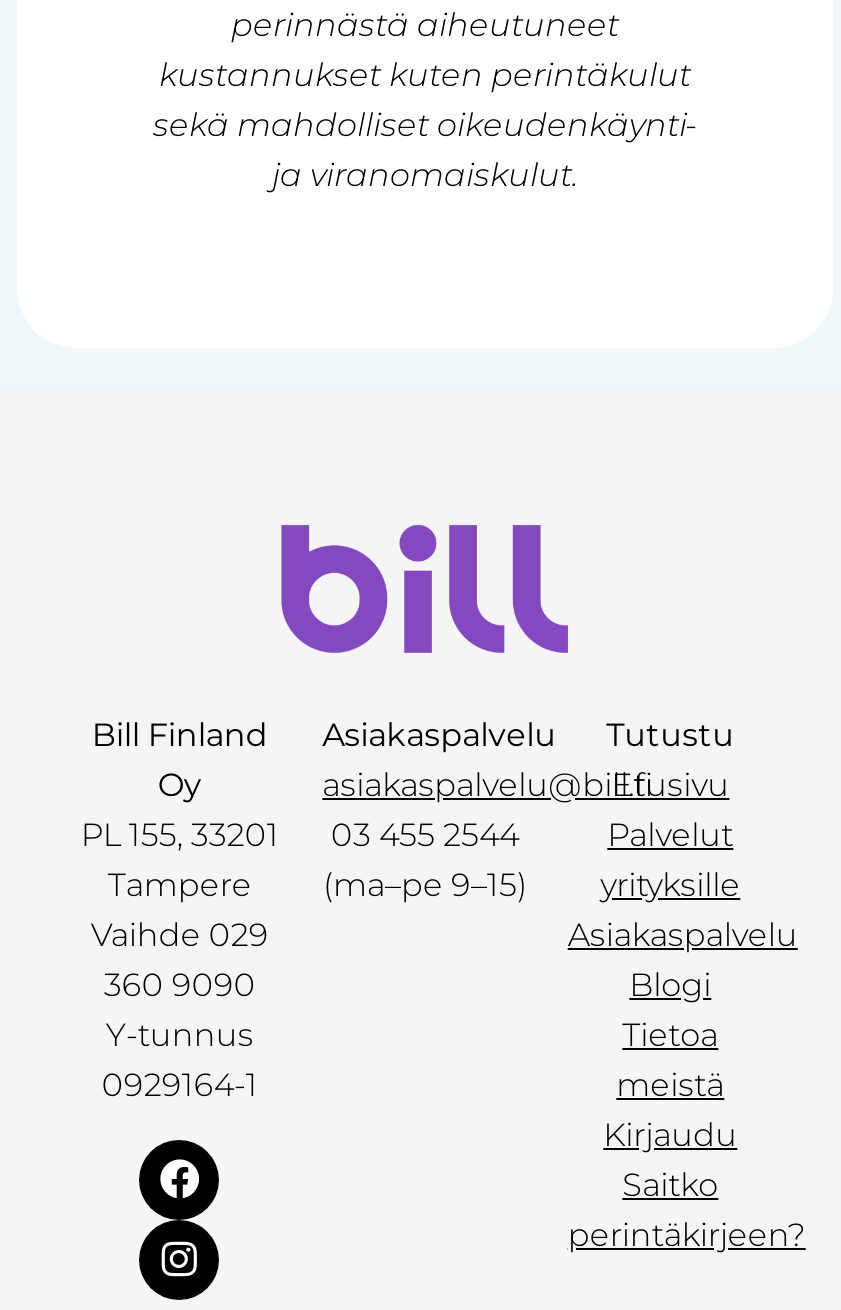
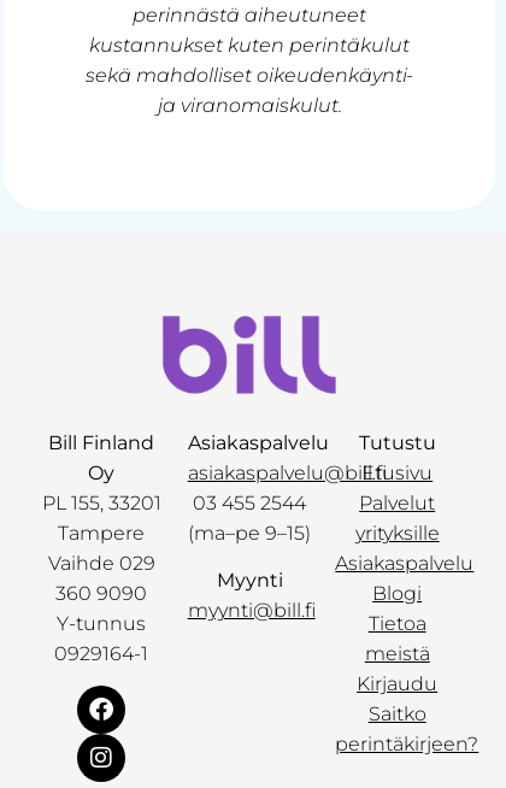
+ Myynti
+ myynti@bill.fi
